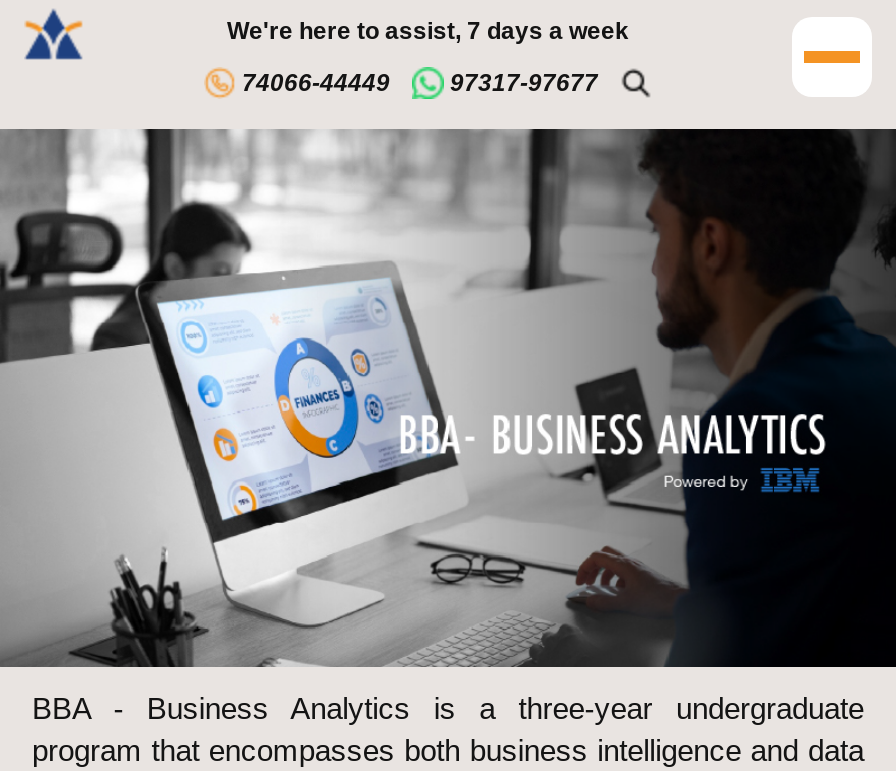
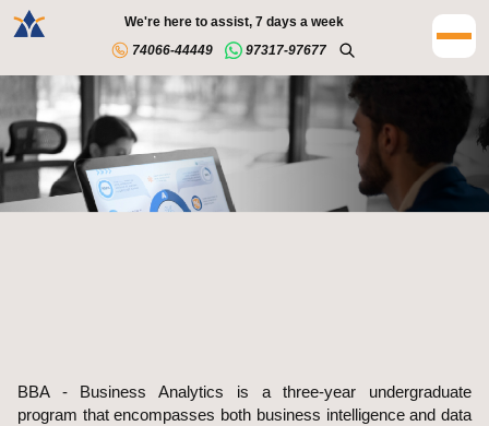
- [image]
